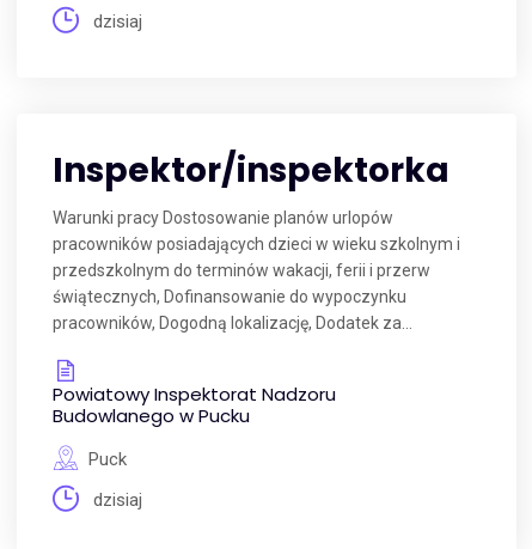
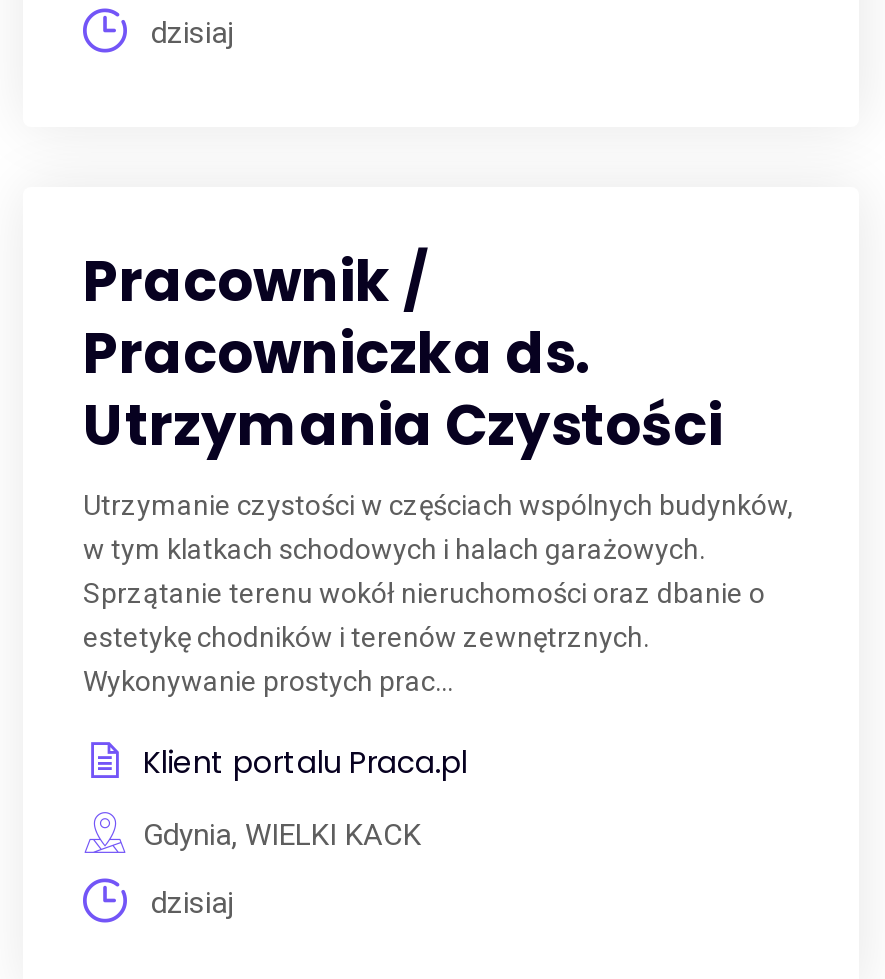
- Inspektor/inspektorka
- Warunki pracy Dostosowanie planów urlopów
- pracowników posiadających dzieci w wieku szkolnym i
- przedszkolnym do terminów wakacji, ferii i przerw
- świątecznych, Dofinansowanie do wypoczynku
- pracowników, Dogodną lokalizację, Dodatek za...
+ Pracownik /
+ Pracowniczka ds.
+ Utrzymania Czystości
+ Utrzymanie czystości w częściach wspólnych budynków,
+ w tym klatkach schodowych i halach garażowych.
+ Sprzątanie terenu wokół nieruchomości oraz dbanie o
+ estetykę chodników i terenów zewnętrznych.
+ Wykonywanie prostych prac...

- Powiatowy Inspektorat Nadzoru
- Budowlanego w Pucku
+ Klient portalu Praca.pl

- Puck
+ Gdynia, WIELKI KACK
